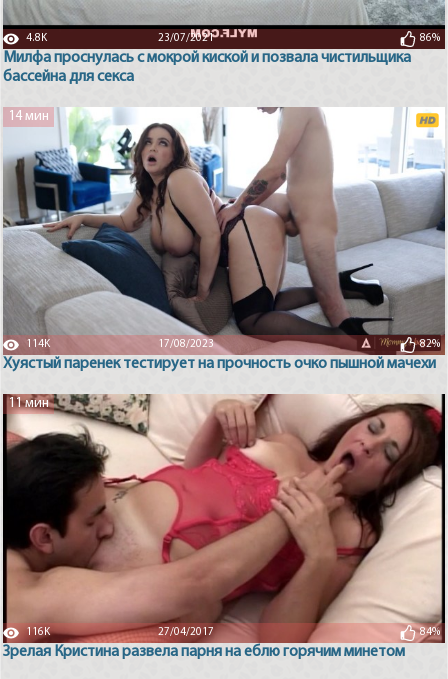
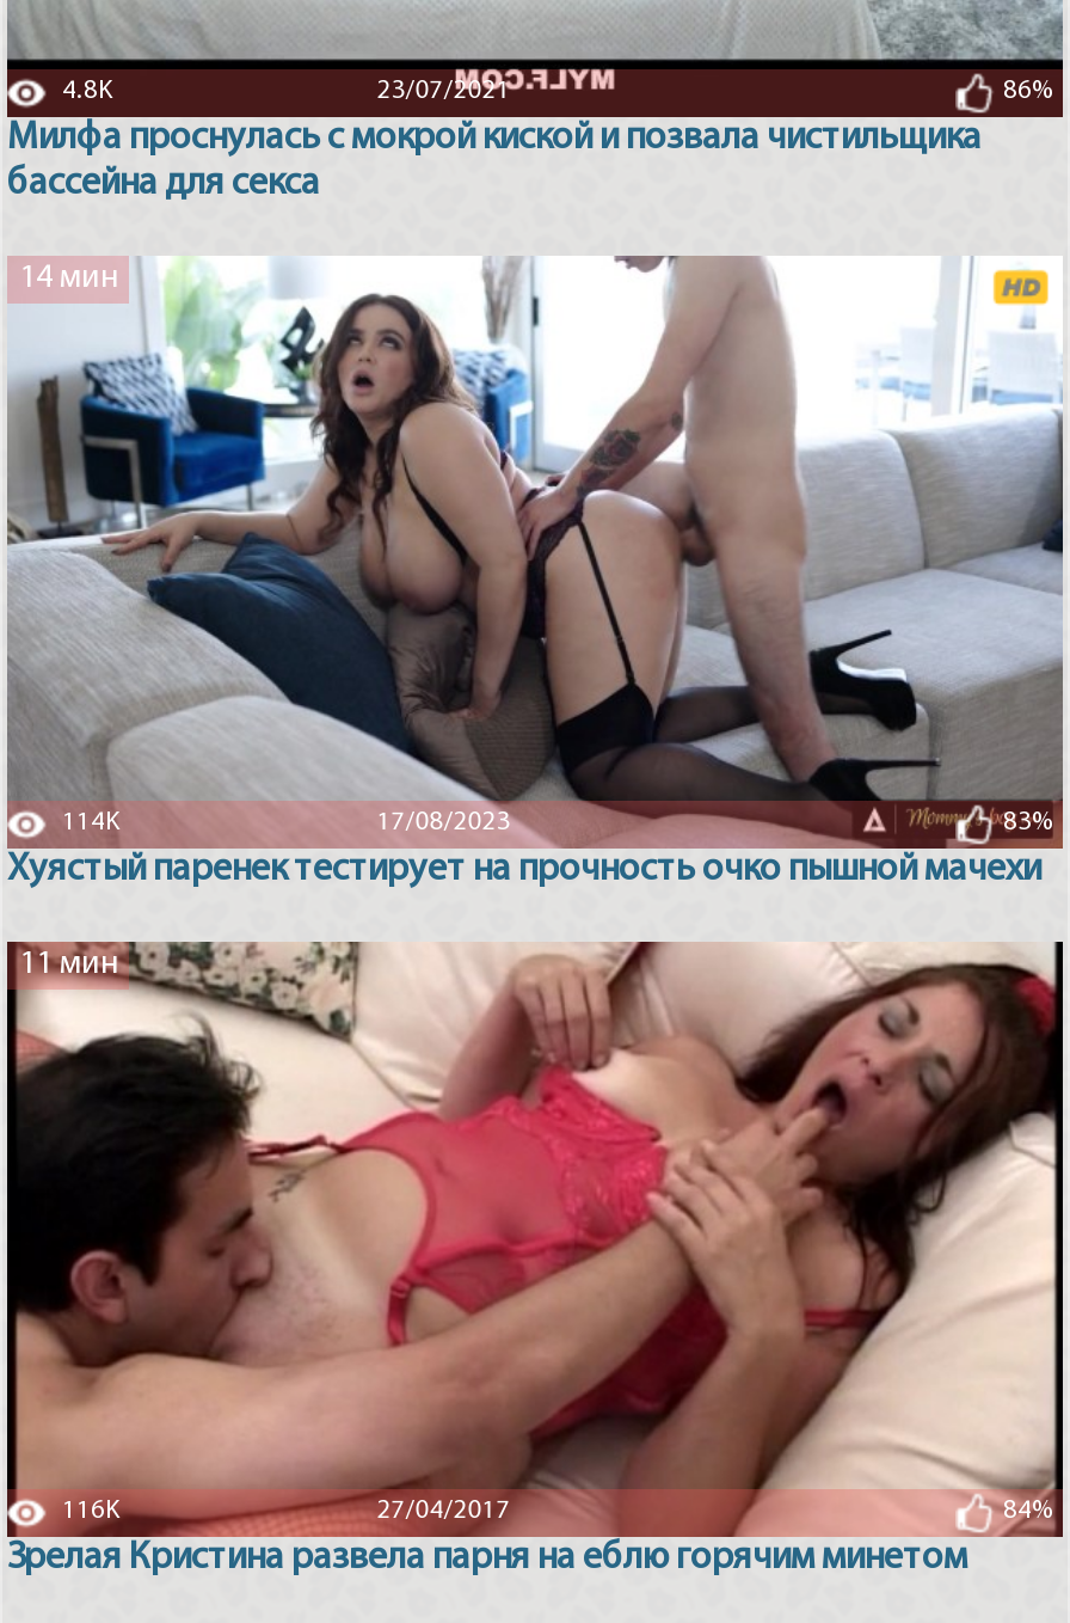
- 82%
+ 83%
